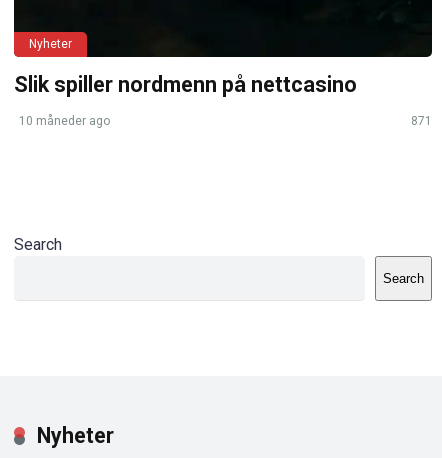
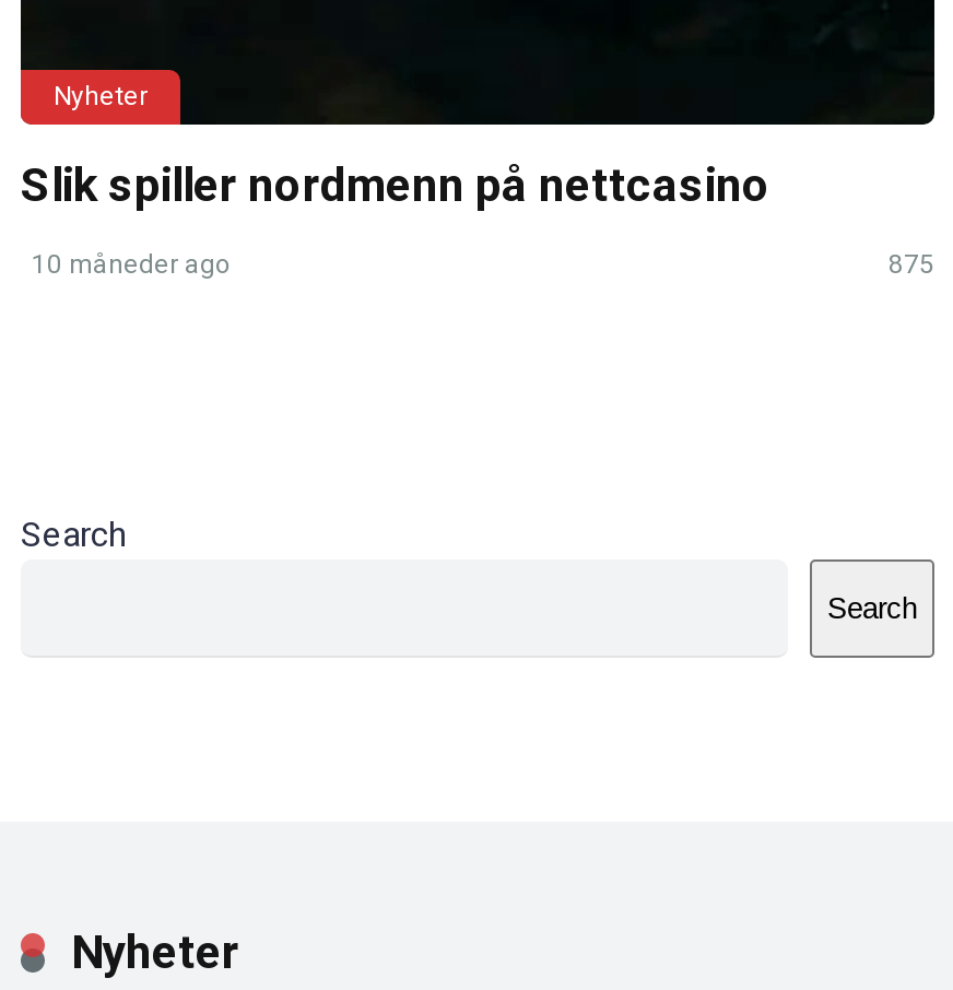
- 871
+ 875
